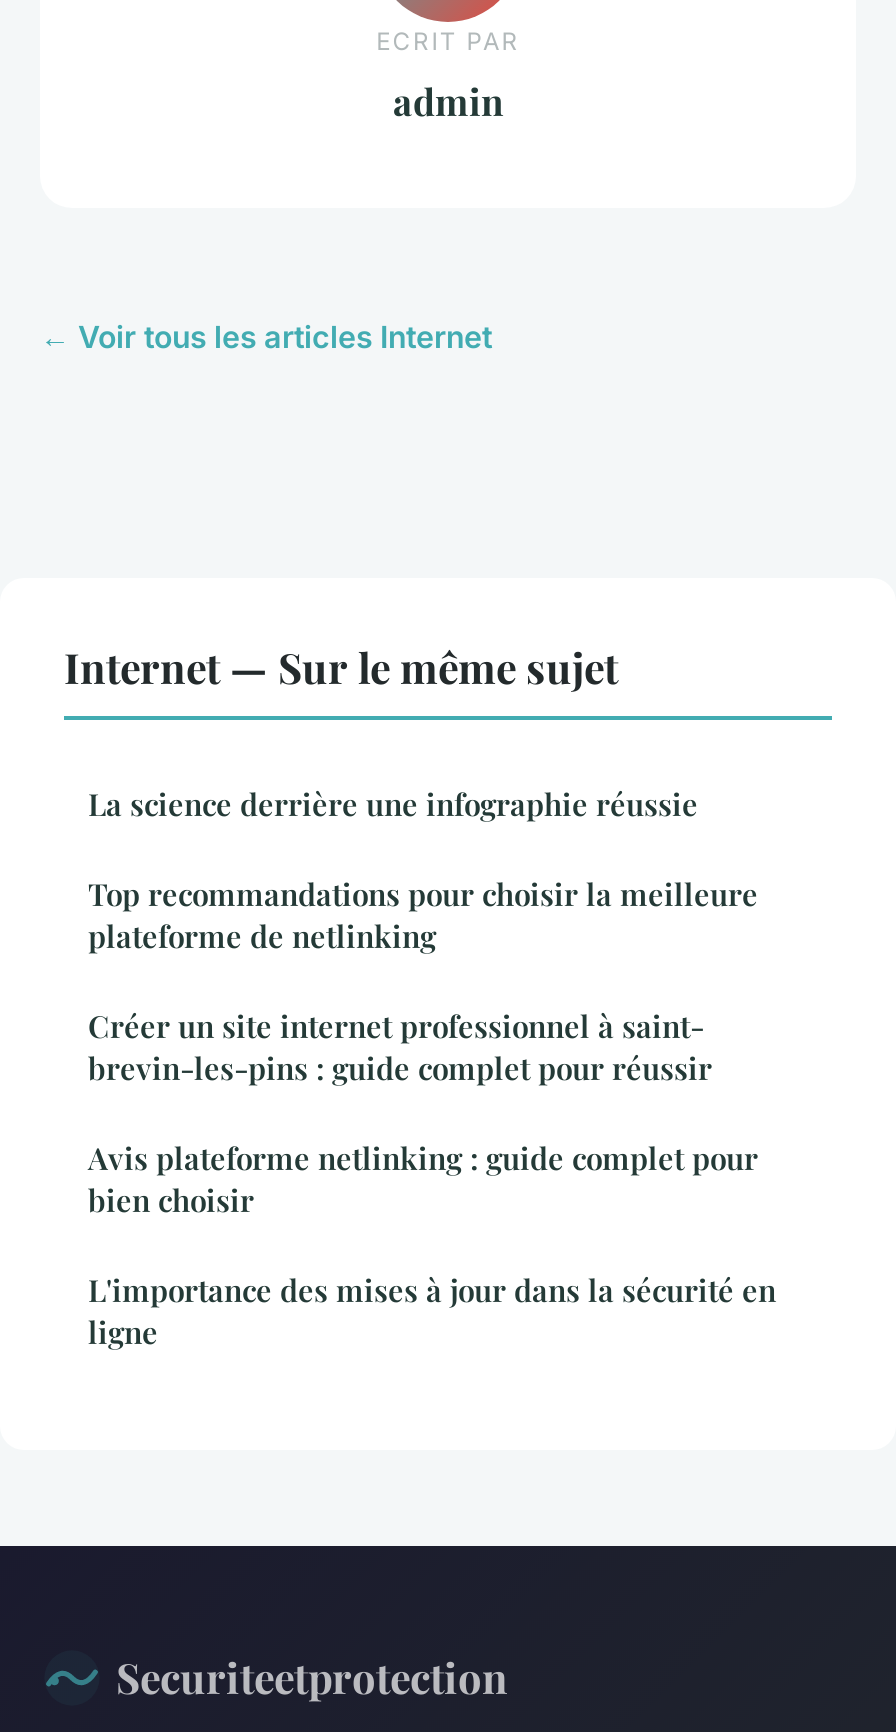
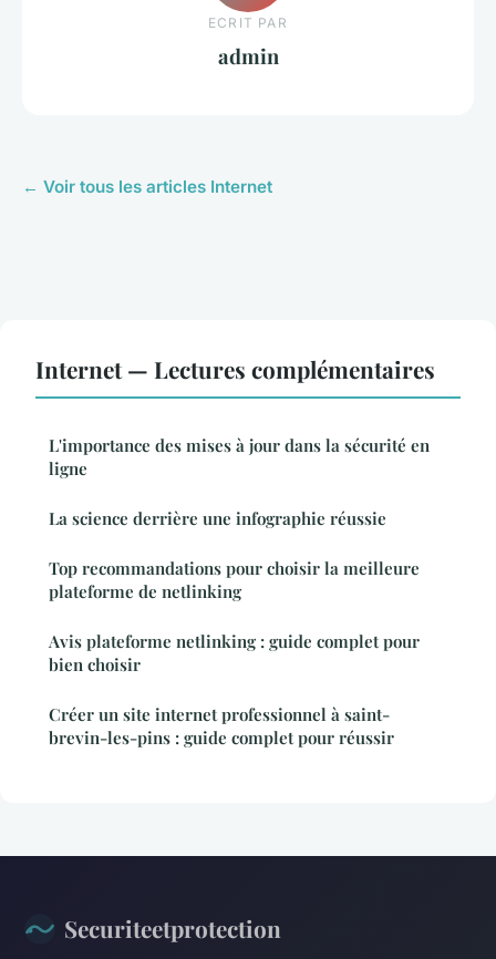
- Internet — Sur le même sujet
+ Internet — Lectures complémentaires

moved down: La science derrière une infographie réussie | Top recommandations pour choisir la meilleure | plateforme de netlinking

moved down: Créer un site internet professionnel à saint- | brevin-les-pins : guide complet pour réussir

moved up: L'importance des mises à jour dans la sécurité en | ligne
